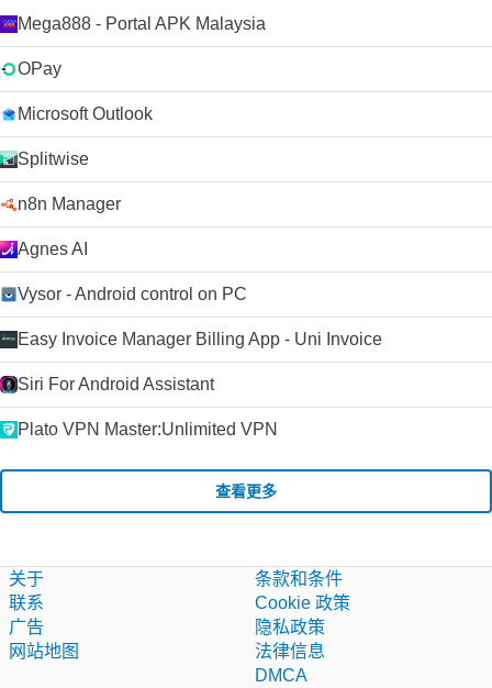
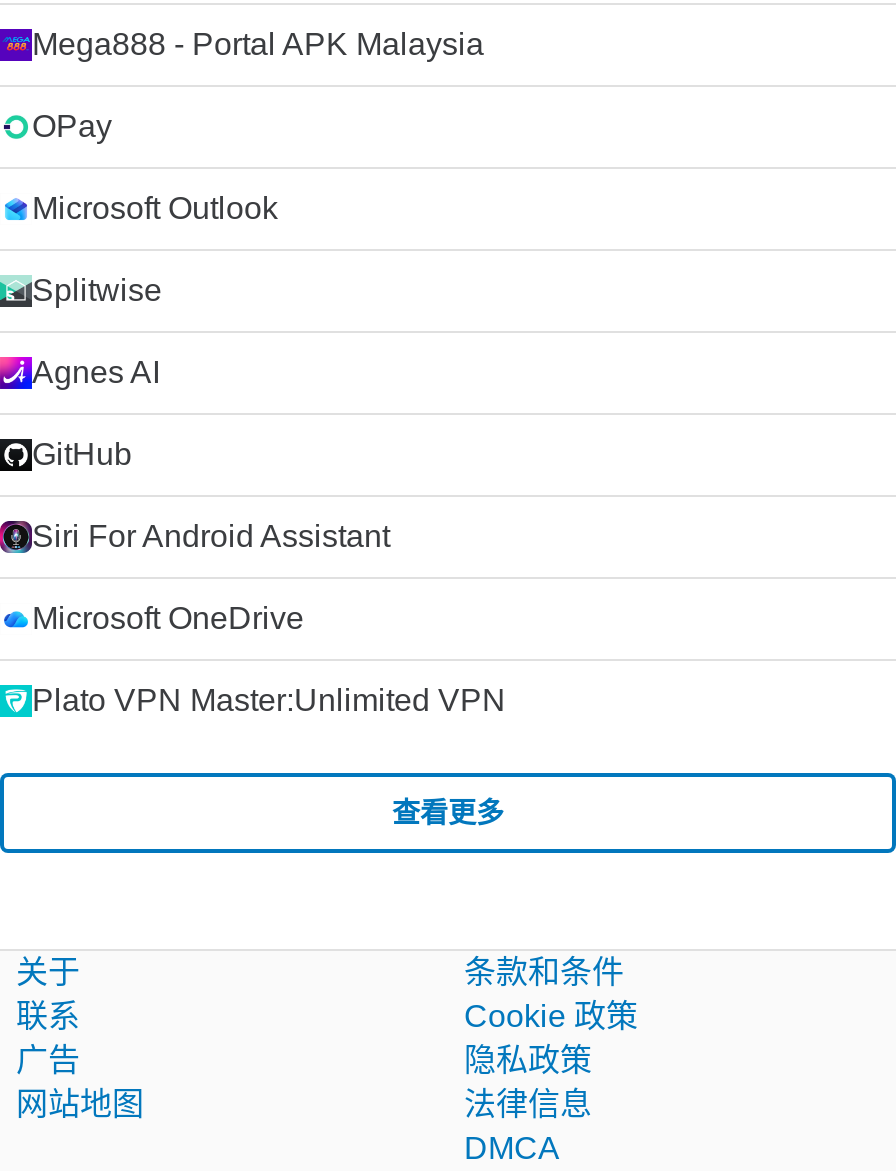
- n8n Manager

- Vysor - Android control on PC
- Easy Invoice Manager Billing App - Uni Invoice
+ GitHub

moved up: Siri For Android Assistant

+ Microsoft OneDrive
